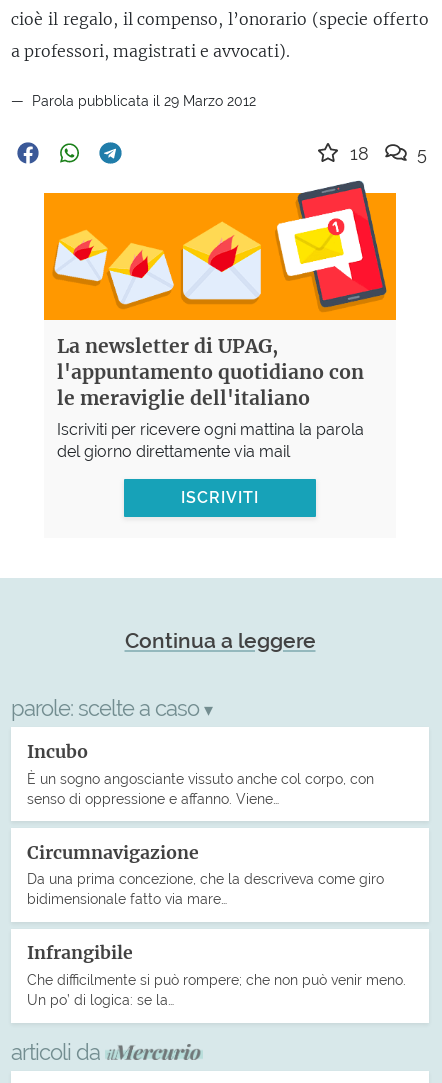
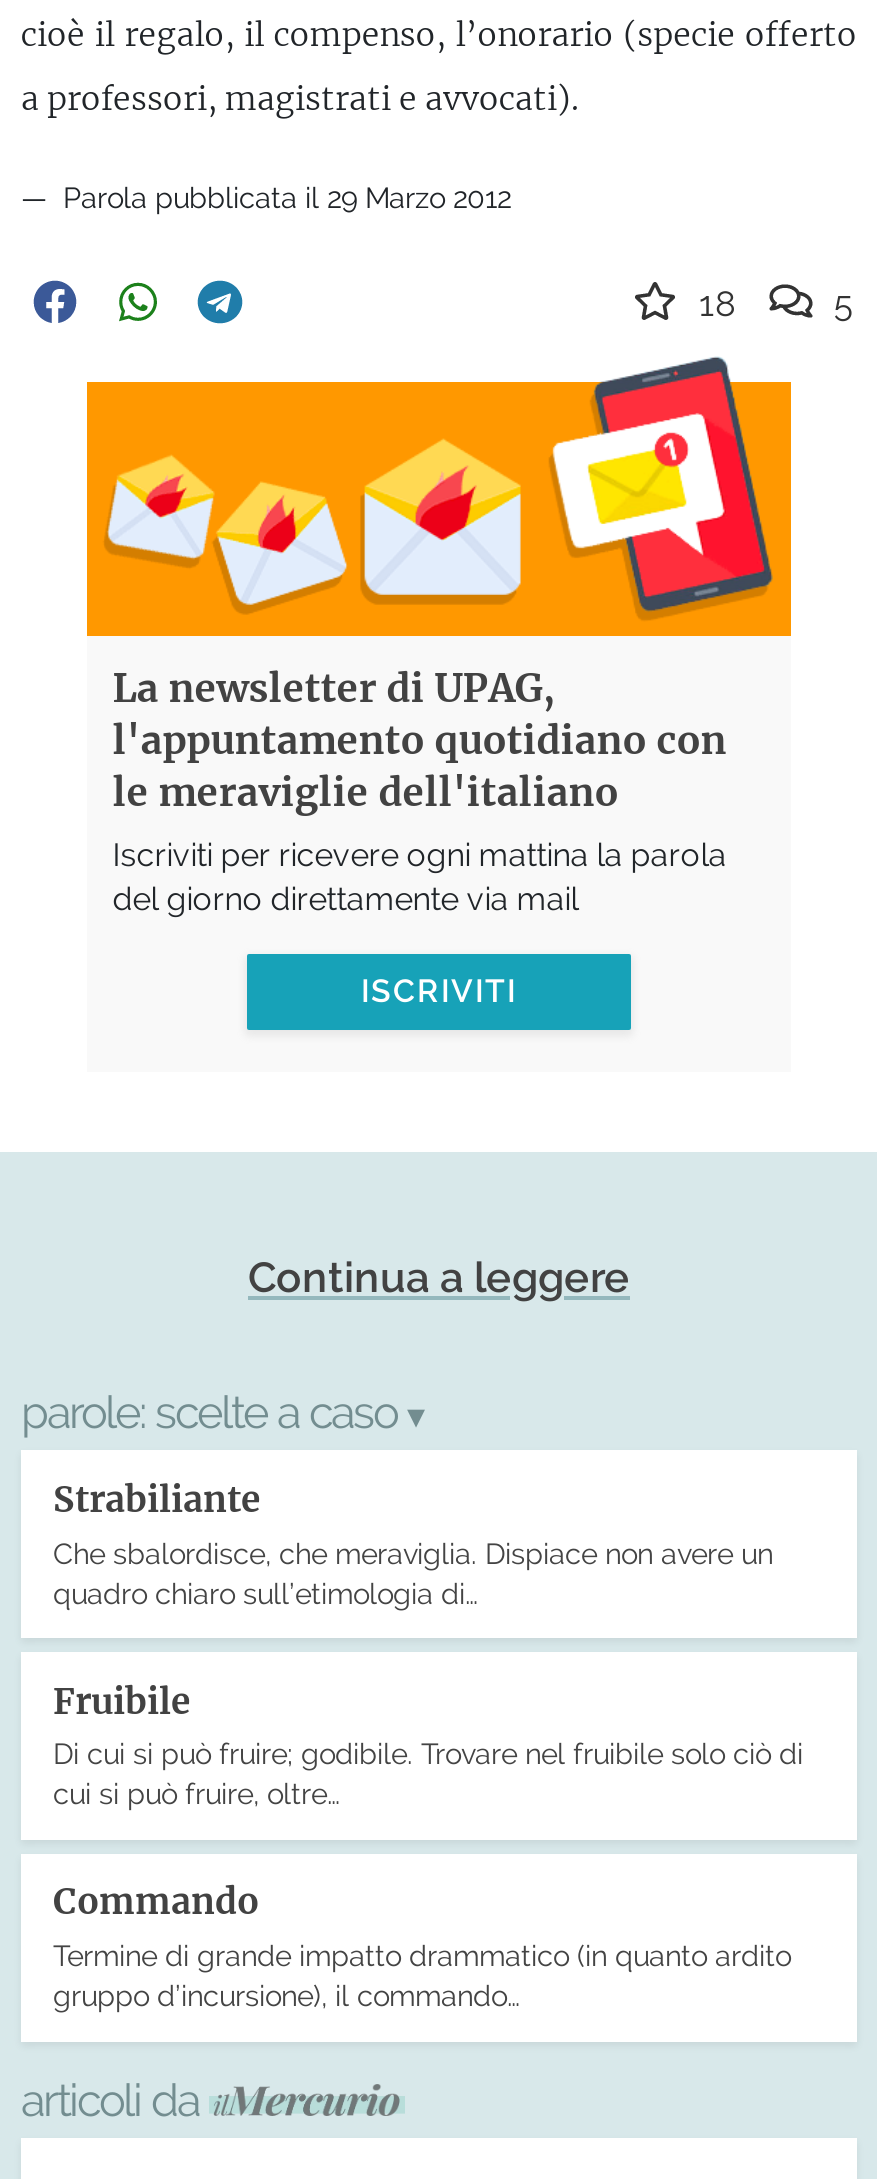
- Incubo
- È un sogno angosciante vissuto anche col corpo, con
- senso di oppressione e affanno. Viene…
+ Strabiliante
+ Che sbalordisce, che meraviglia. Dispiace non avere un
+ quadro chiaro sull’etimologia di…

- Circumnavigazione
- Da una prima concezione, che la descriveva come giro
- bidimensionale fatto via mare…
+ Fruibile
+ Di cui si può fruire; godibile. Trovare nel fruibile solo ciò di
+ cui si può fruire, oltre…

- Infrangibile
- Che difficilmente si può rompere; che non può venir meno.
- Un po’ di logica: se la…
+ Commando
+ Termine di grande impatto drammatico (in quanto ardito
+ gruppo d’incursione), il commando…
